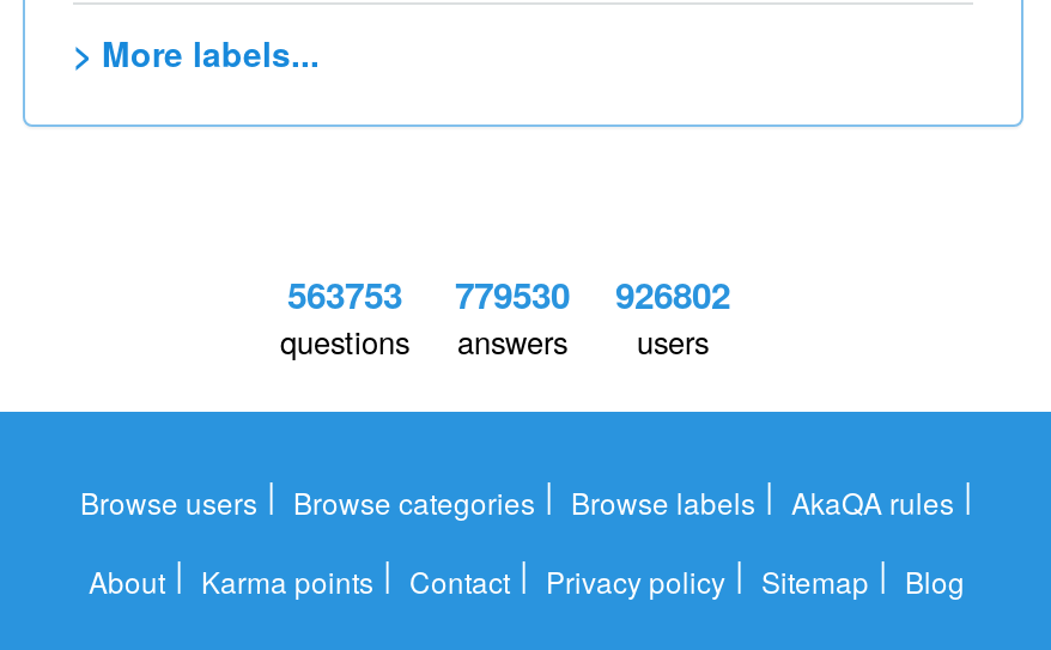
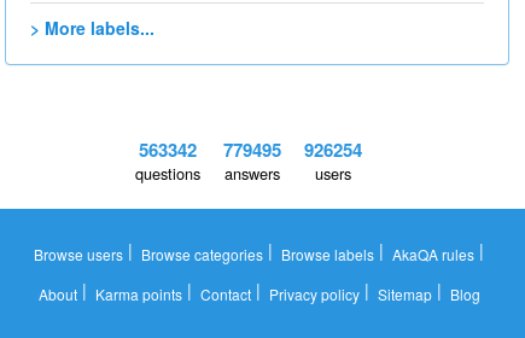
- 563753
+ 563342

- 779530
+ 779495

- 926802
+ 926254
